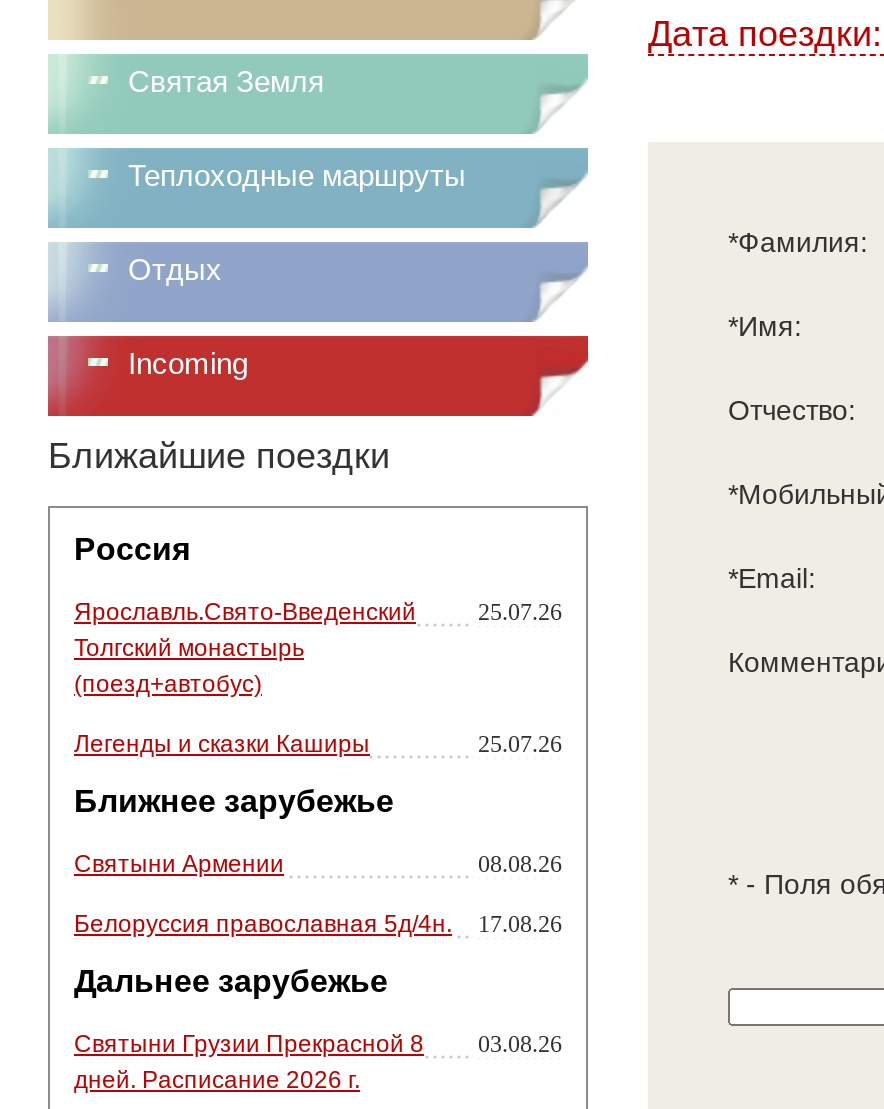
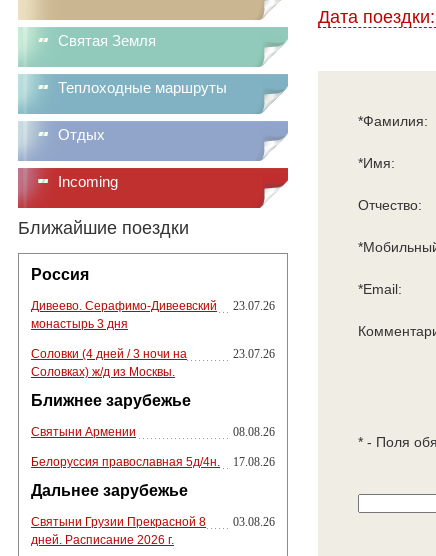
- Ярославль.Свято-Введенский
- Толгский монастырь
- (поезд+автобус)
+ Дивеево. Серафимо-Дивеевский
+ монастырь 3 дня

- 25.07.26
+ 23.07.26
+ Соловки (4 дней / 3 ночи на
+ Соловках) ж/д из Москвы.

- Легенды и сказки Каширы
- 25.07.26
+ 23.07.26
